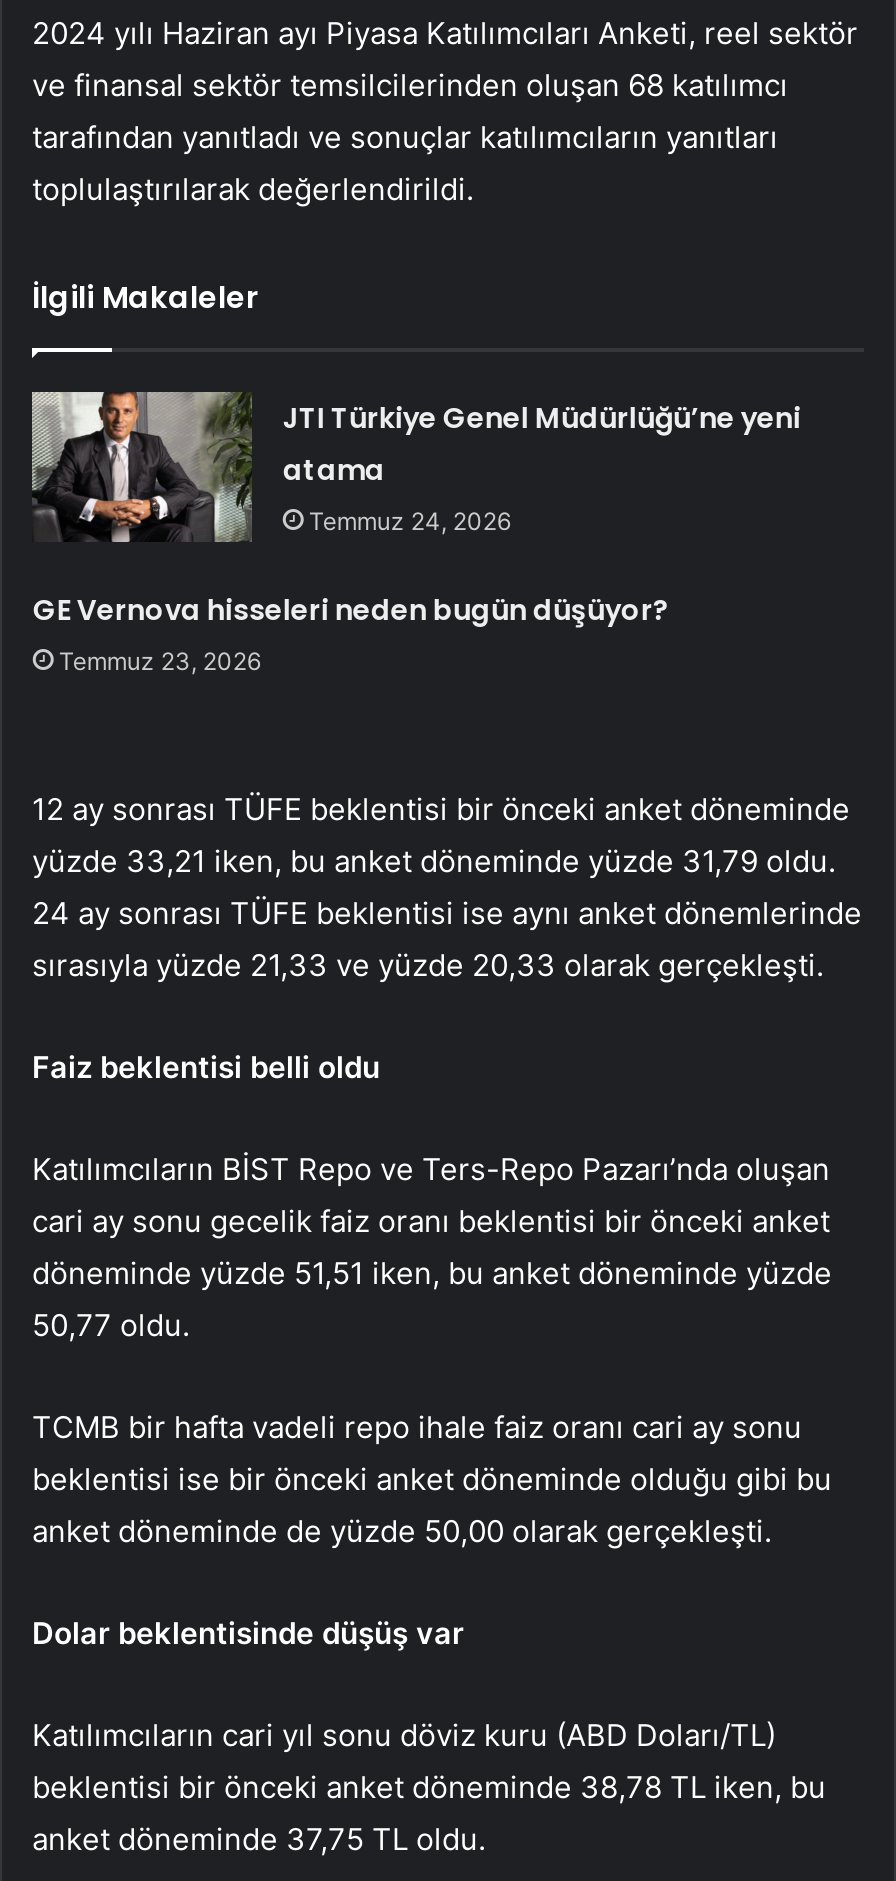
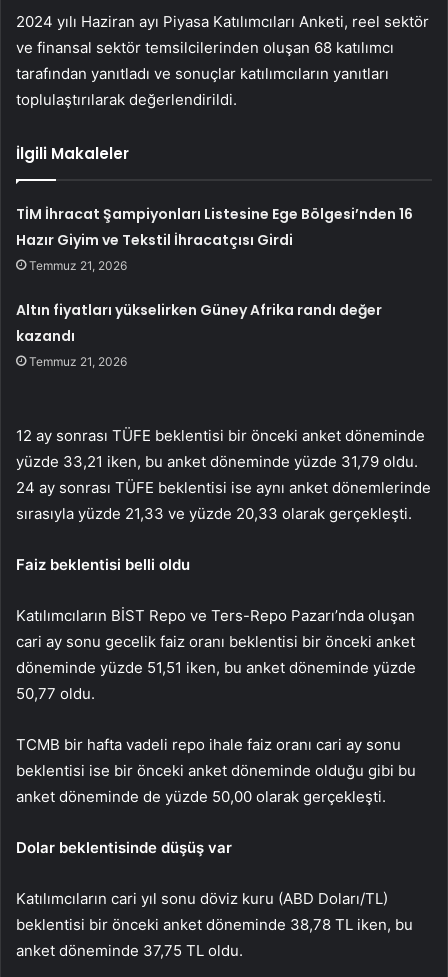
- JTI Türkiye Genel Müdürlüğü’ne yeni
- atama
- Temmuz 24, 2026
+ TİM İhracat Şampiyonları Listesine Ege Bölgesi’nden 16
+ Hazır Giyim ve Tekstil İhracatçısı Girdi
+ Temmuz 21, 2026

- GE Vernova hisseleri neden bugün düşüyor?
- Temmuz 23, 2026
+ Altın fiyatları yükselirken Güney Afrika randı değer
+ kazandı
+ Temmuz 21, 2026
